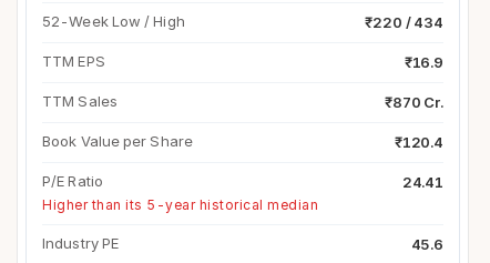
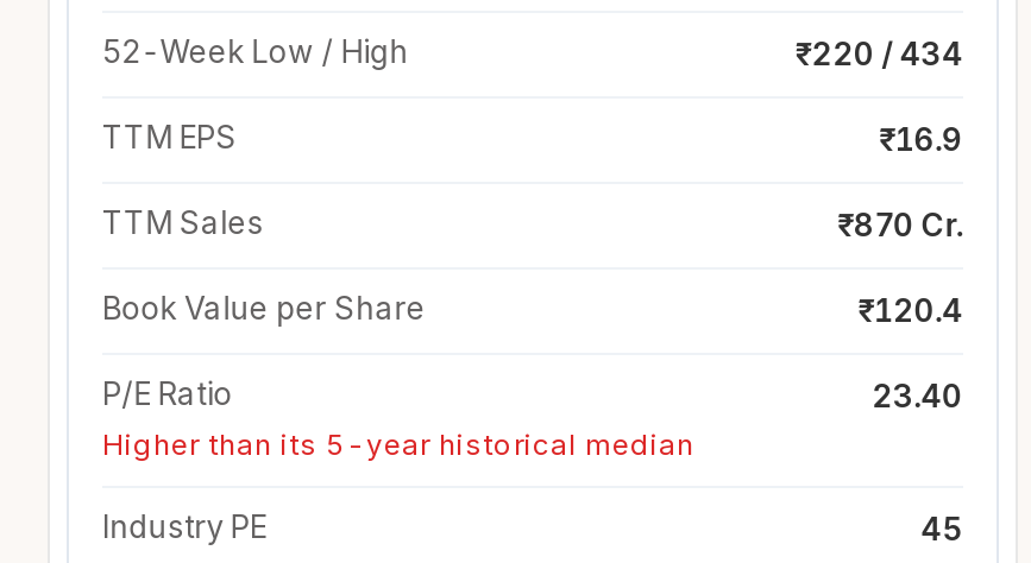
- 24.41
+ 23.40

- 45.6
+ 45
